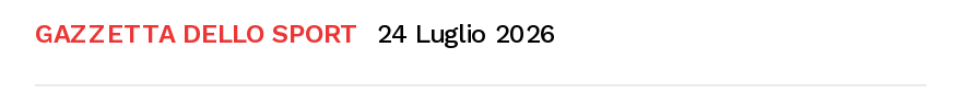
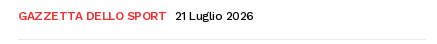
- GAZZETTA DELLO SPORT 24 Luglio 2026
+ GAZZETTA DELLO SPORT 21 Luglio 2026
